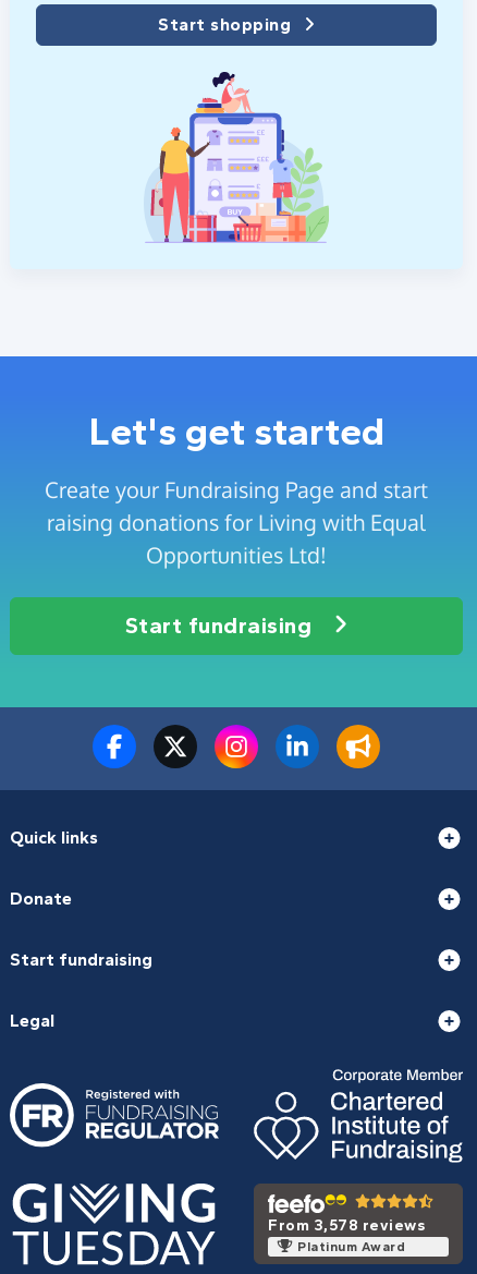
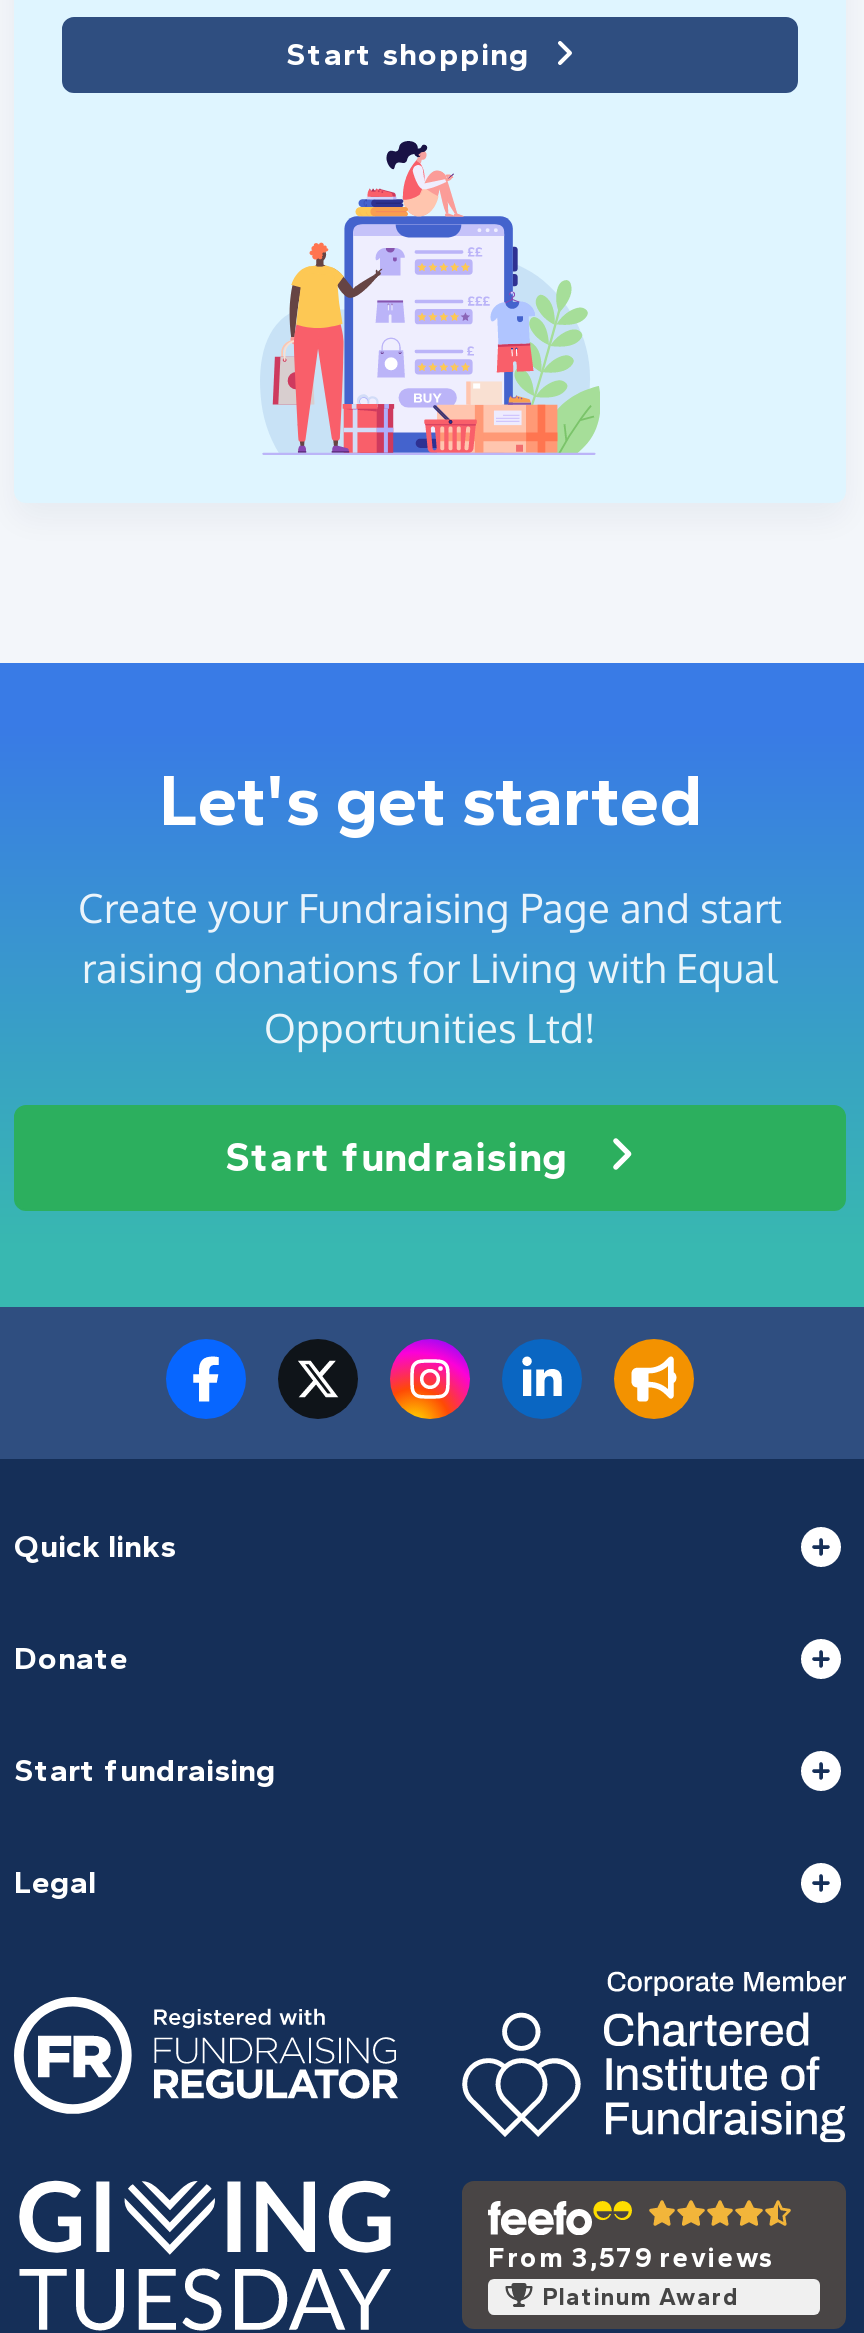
- From 3,578 reviews
+ From 3,579 reviews
